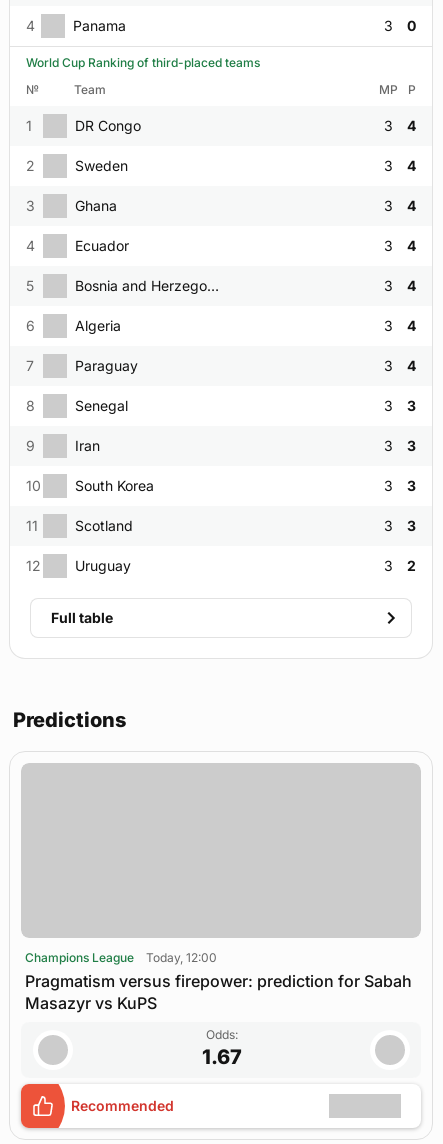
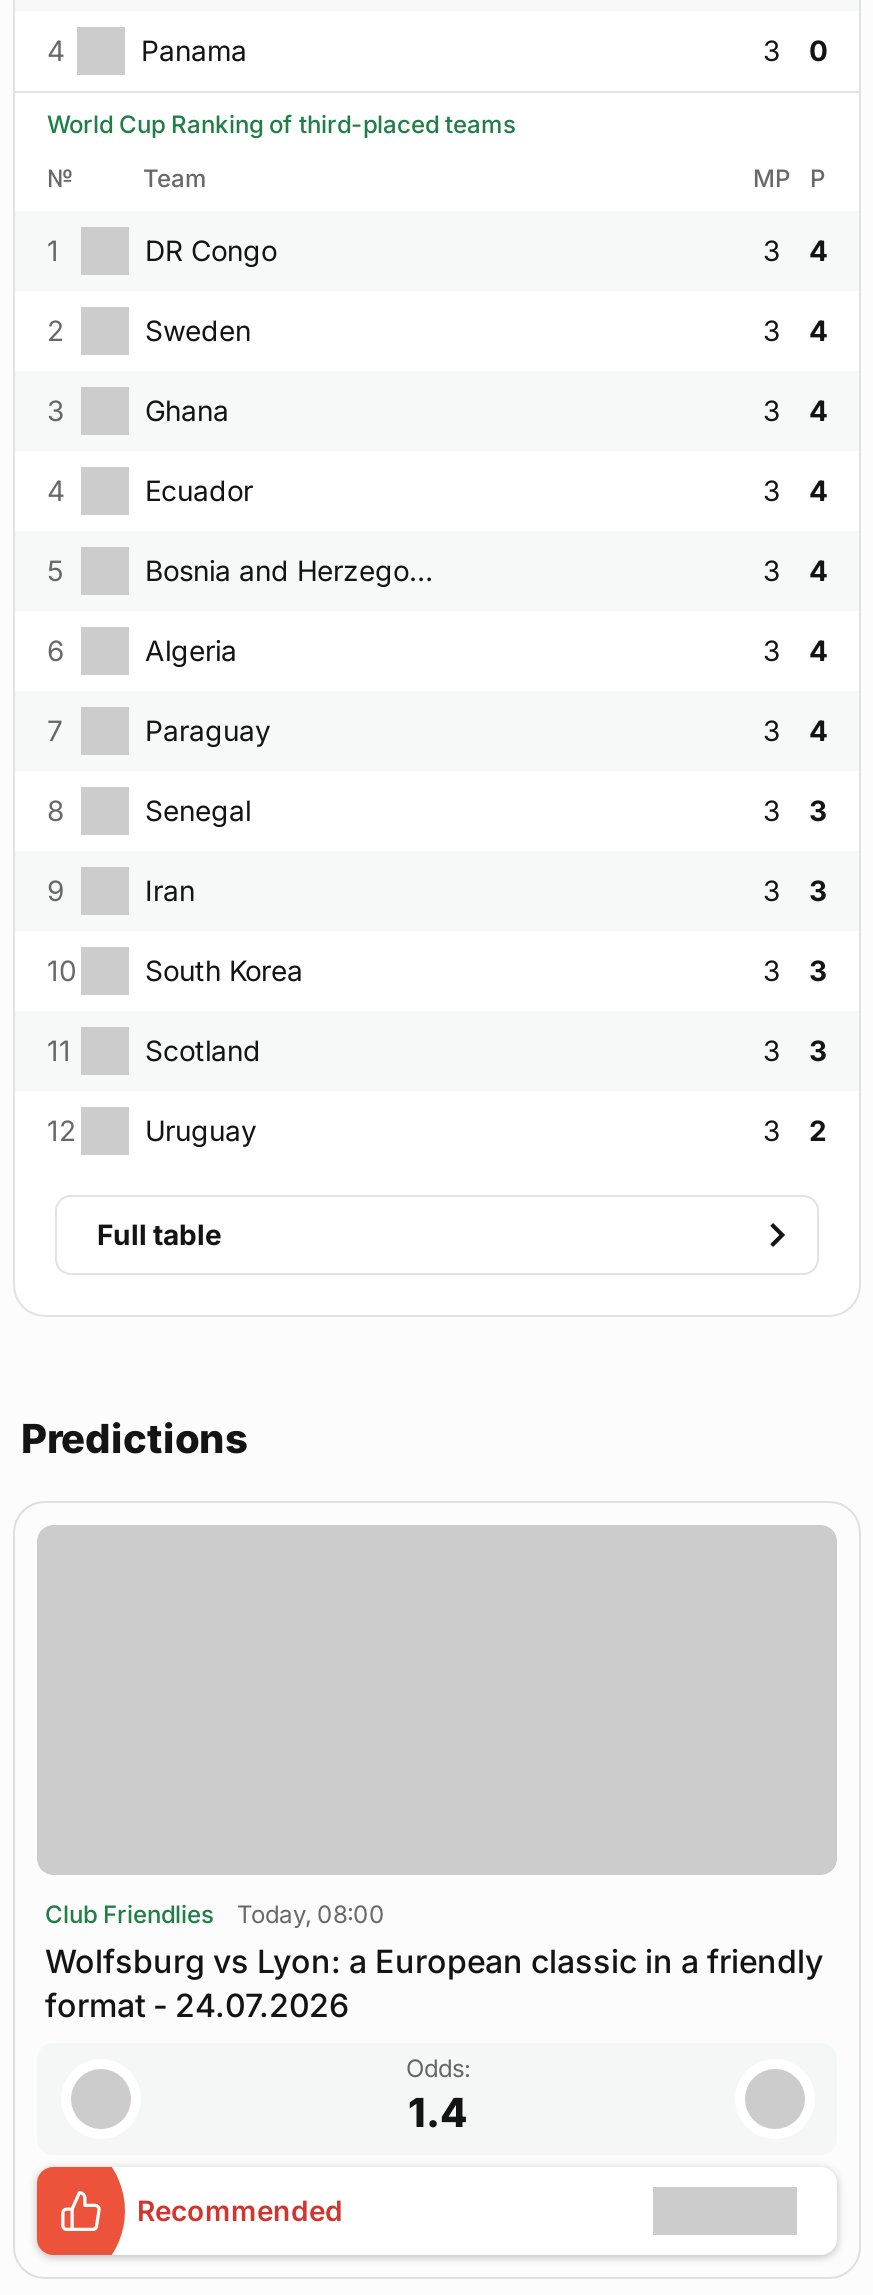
- Champions League
- Today, 12:00
- Pragmatism versus firepower: prediction for Sabah
- Masazyr vs KuPS
+ Club Friendlies
+ Today, 08:00
+ Wolfsburg vs Lyon: a European classic in a friendly
+ format - 24.07.2026

- 1.67
+ 1.4
